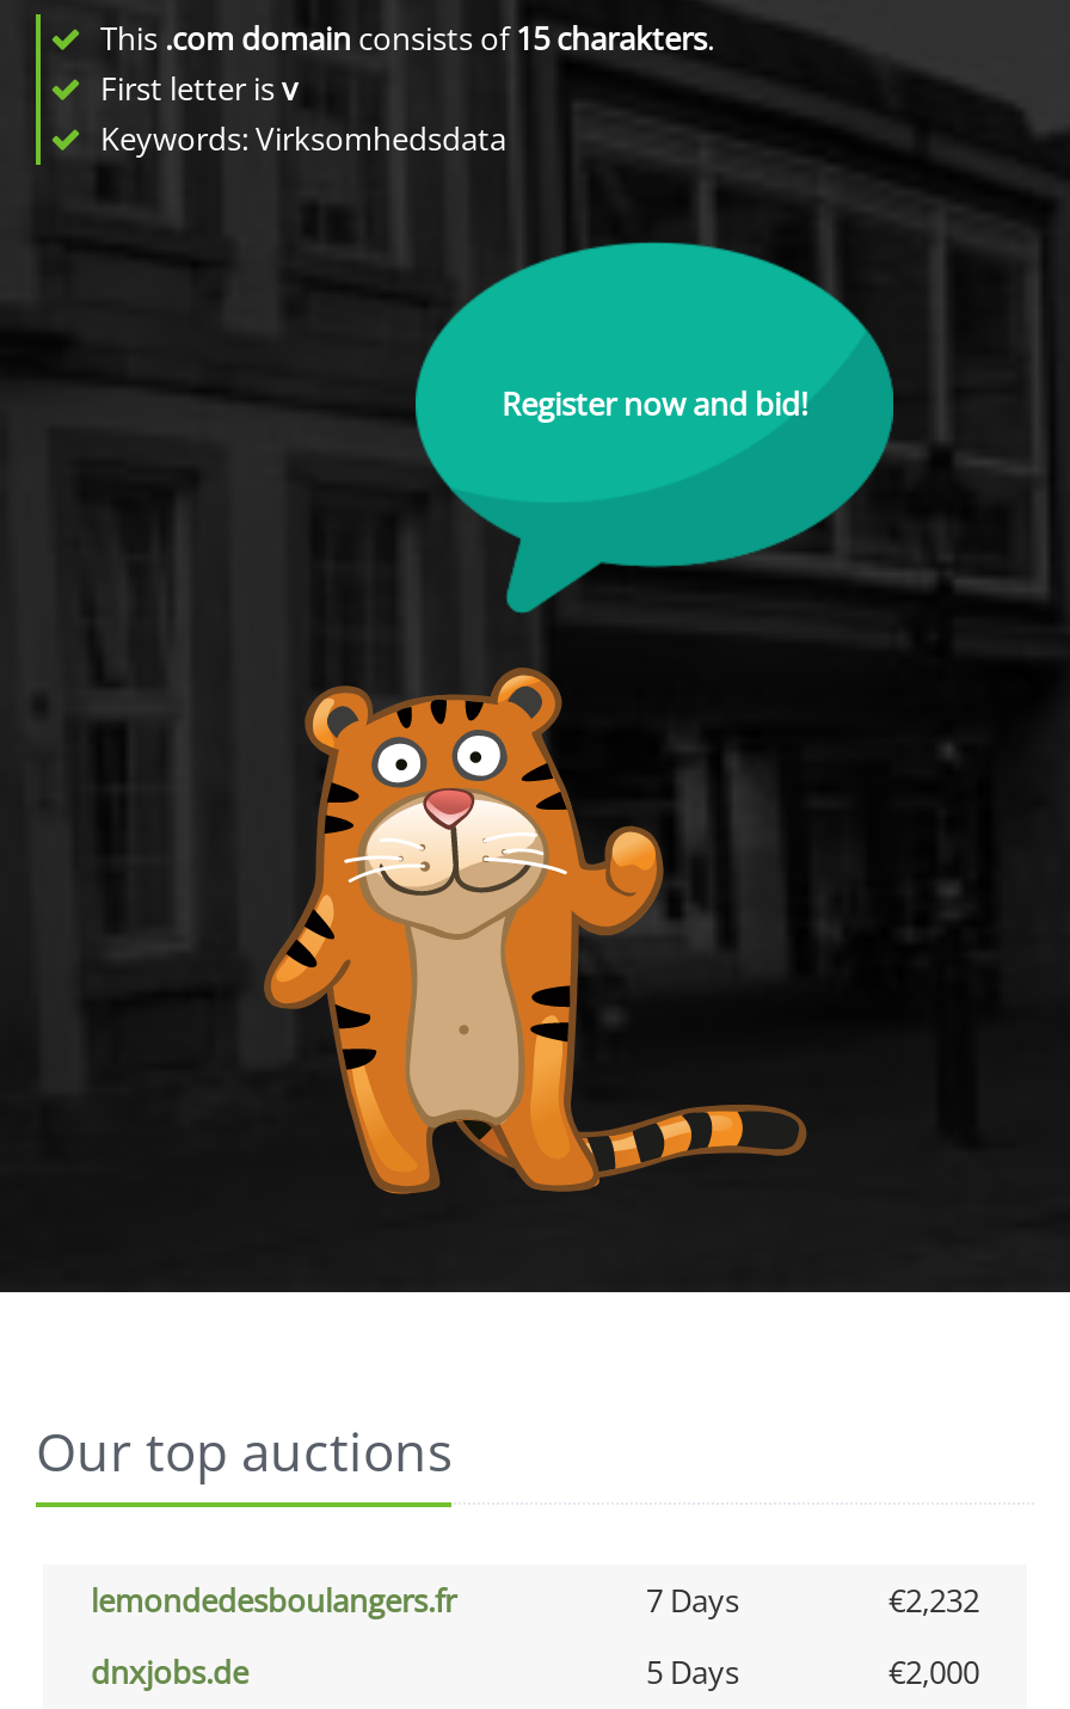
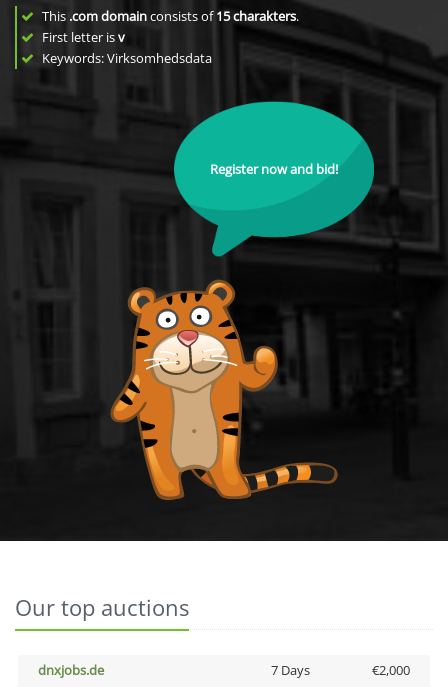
- lemondedesboulangers.fr
- 7 Days
- €2,232

- 5 Days
+ 7 Days
